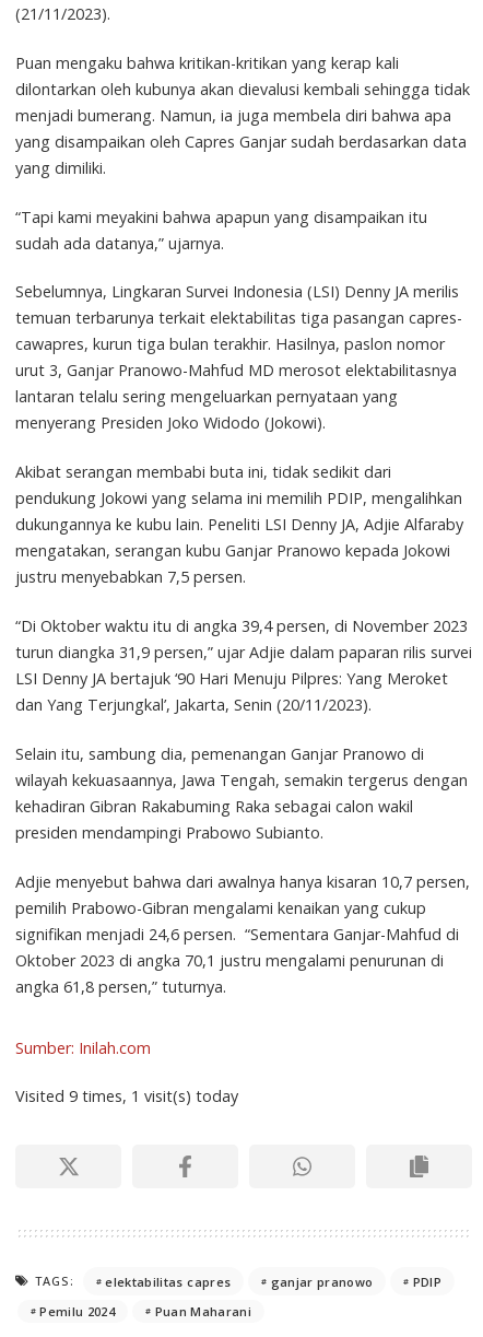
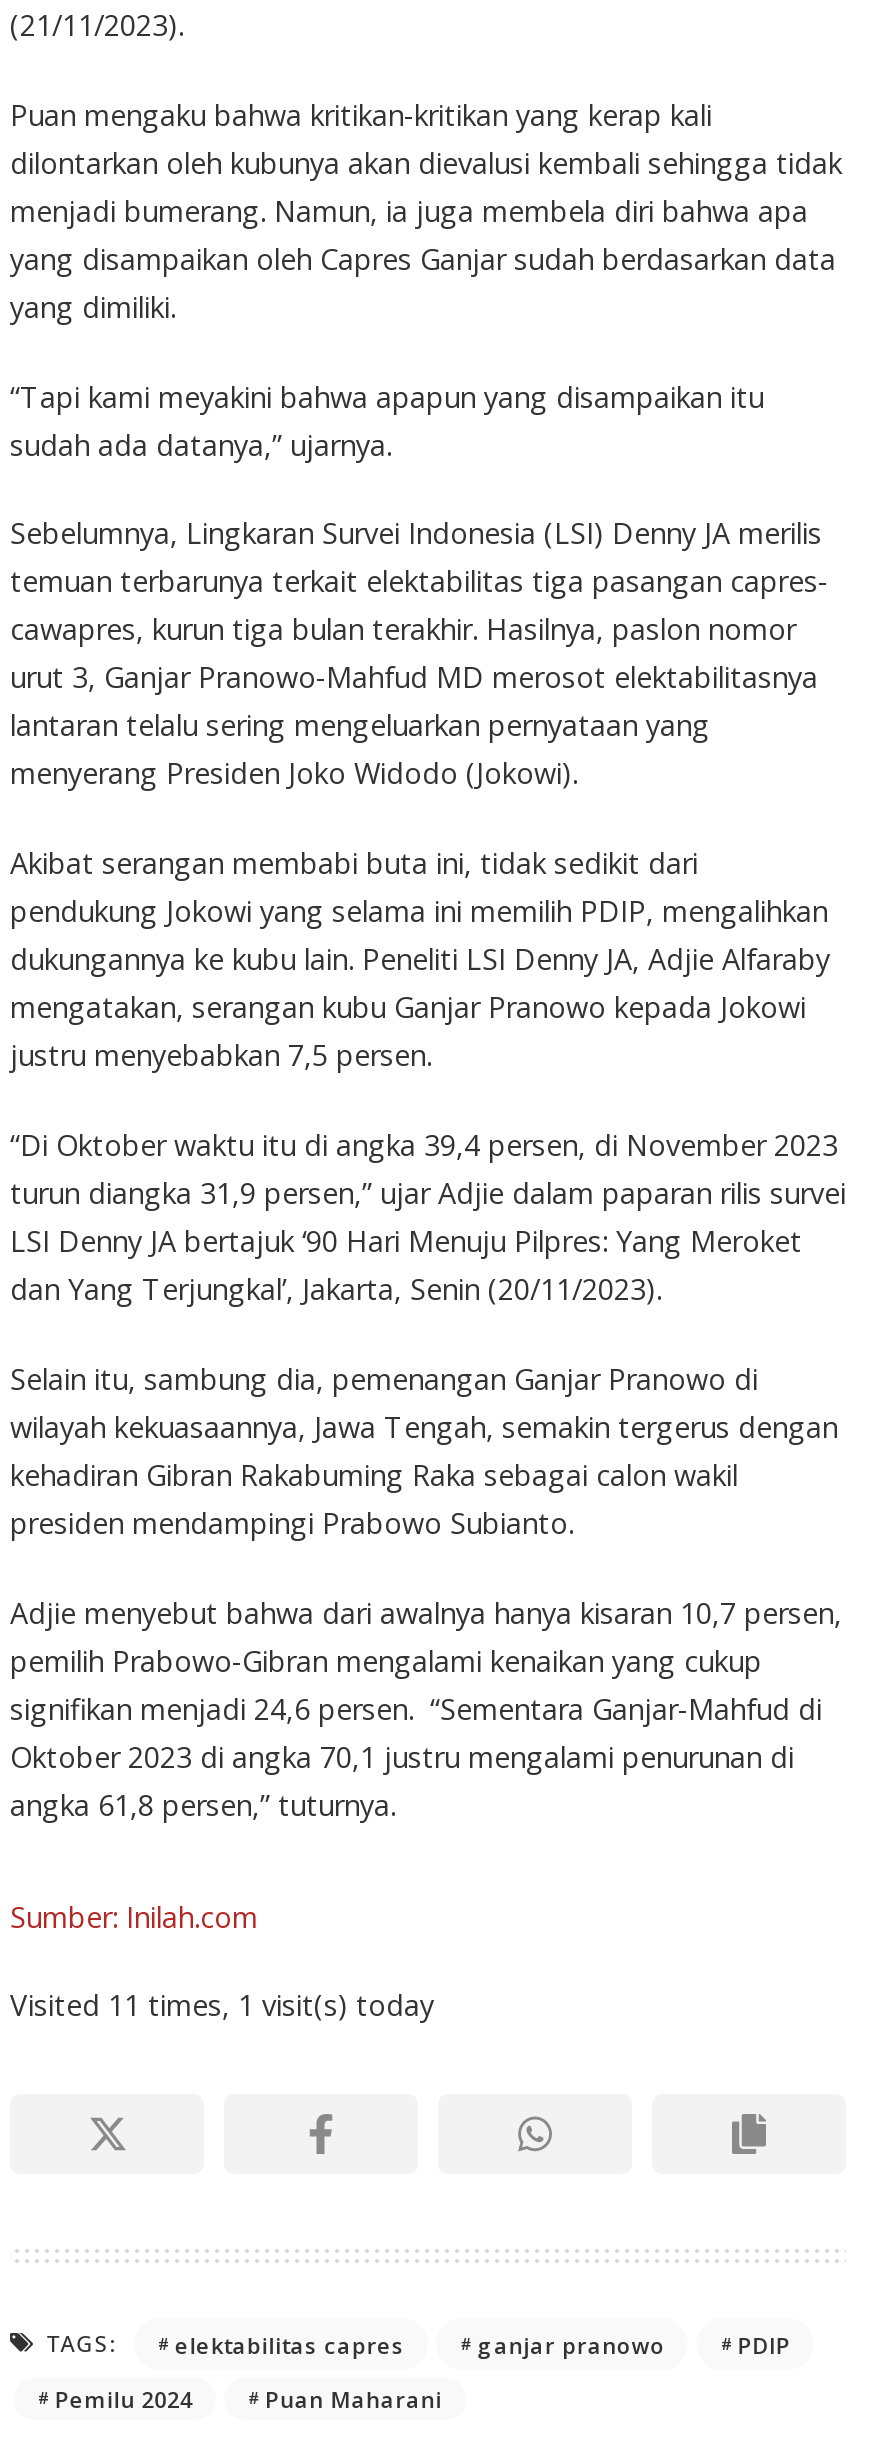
- Visited 9 times, 1 visit(s) today
+ Visited 11 times, 1 visit(s) today
